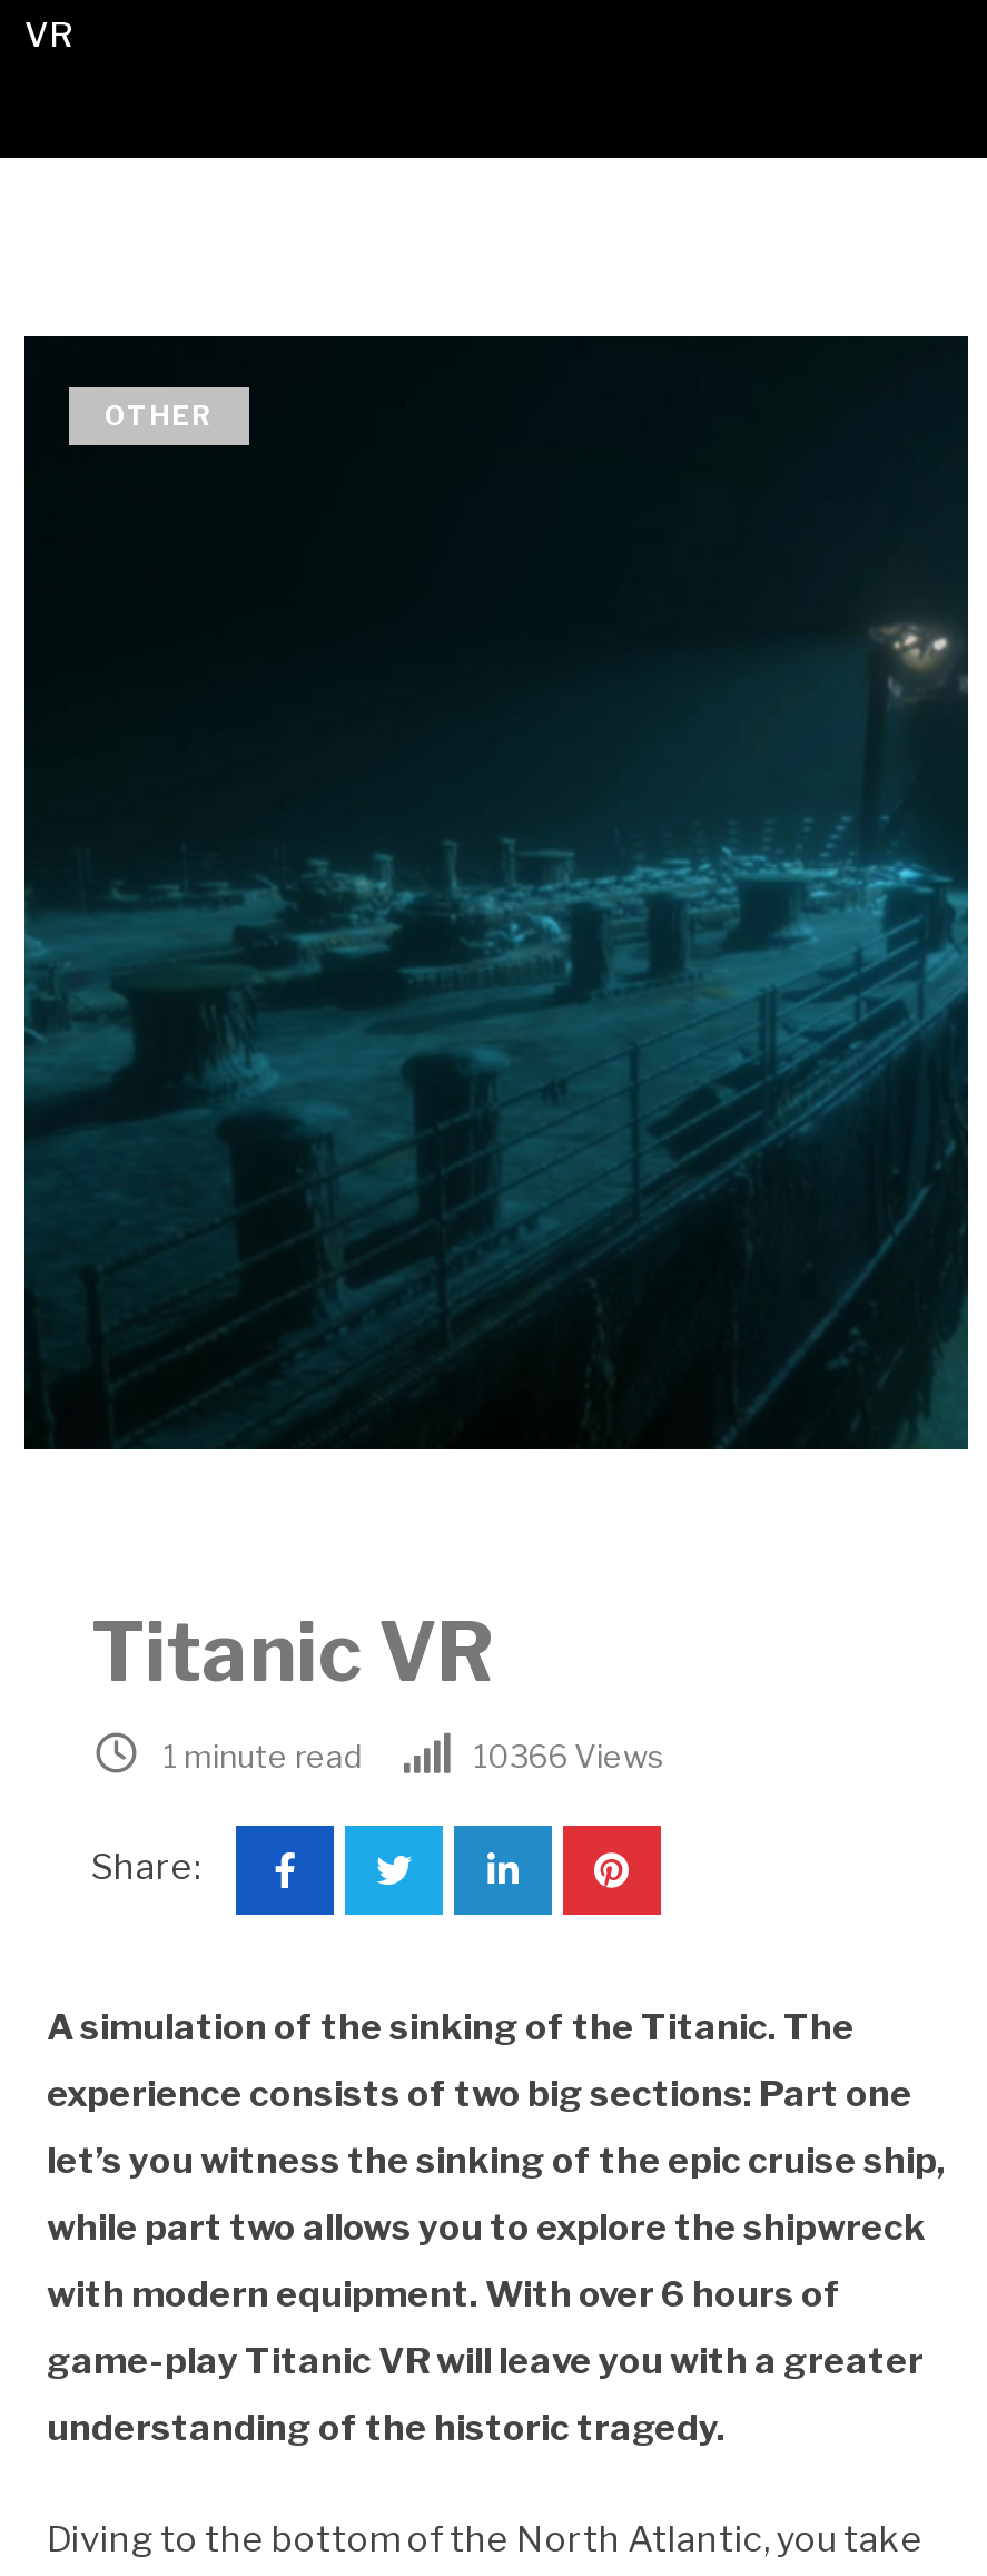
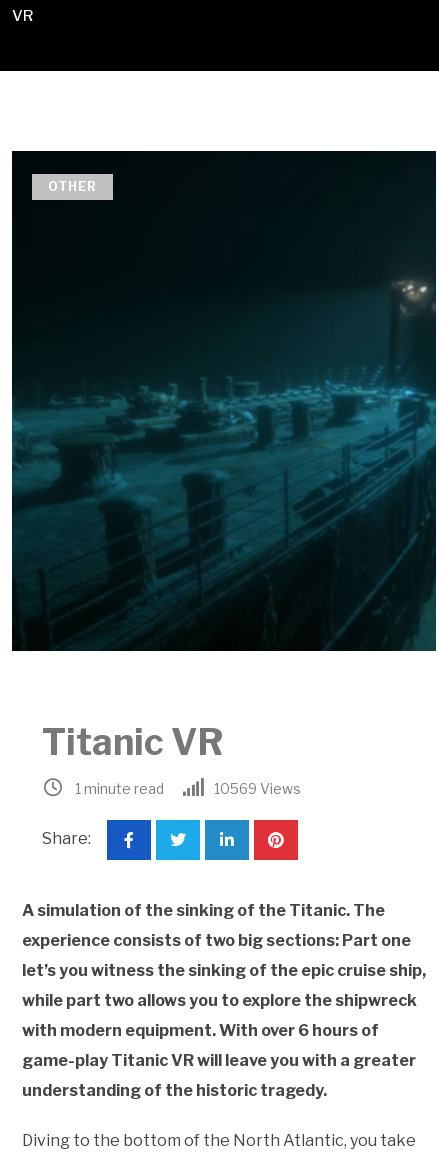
- 10366 Views
+ 10569 Views
